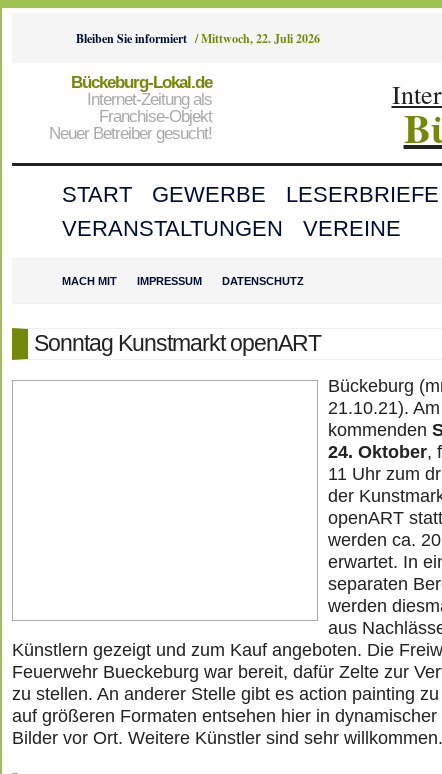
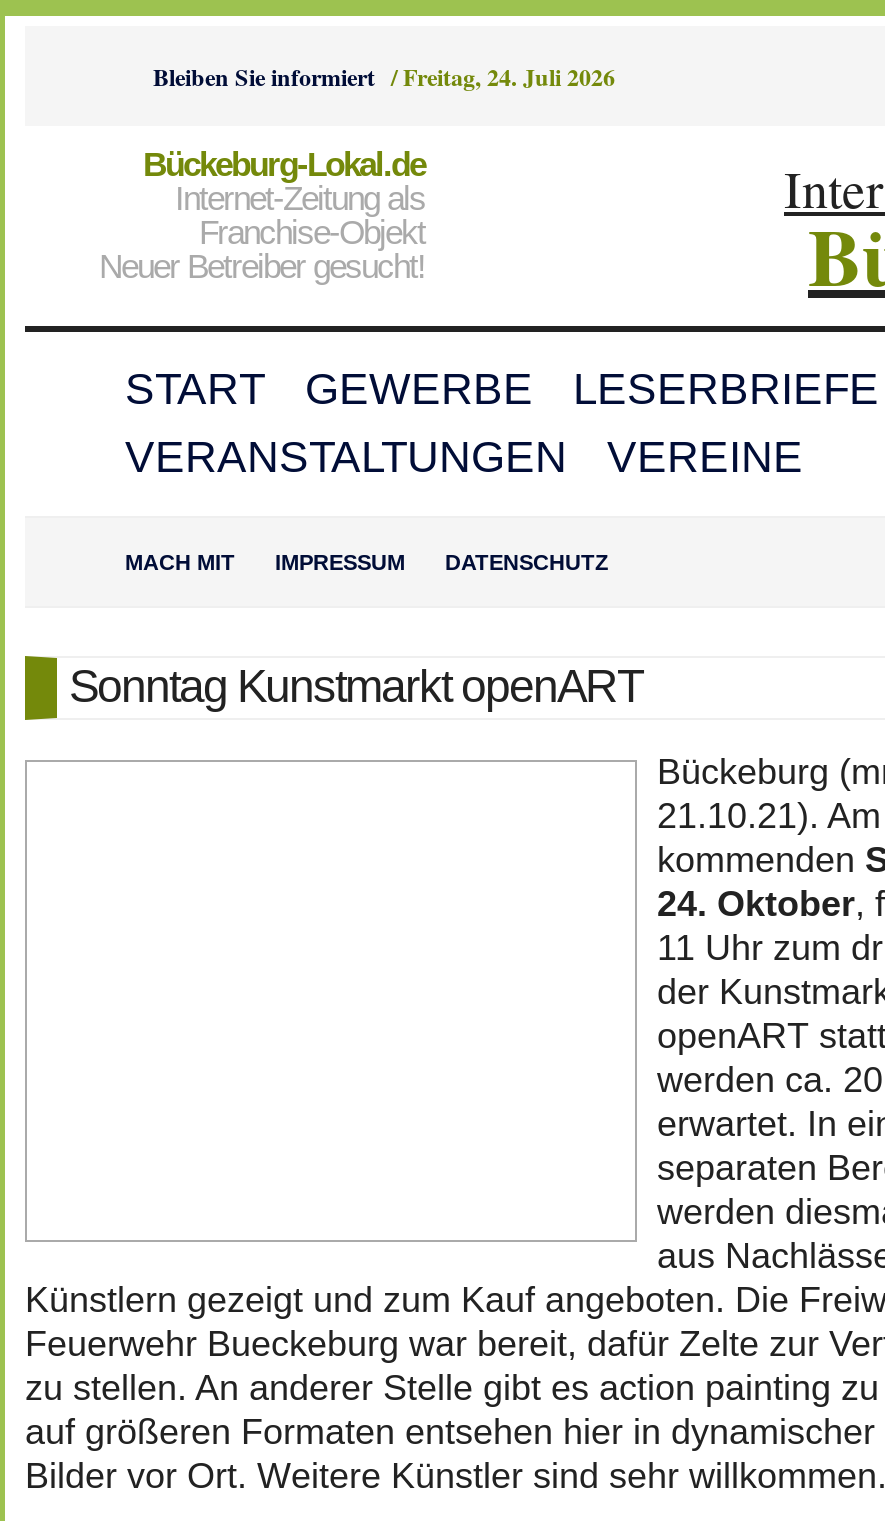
- Bleiben Sie informiert / Mittwoch, 22. Juli 2026
+ Bleiben Sie informiert / Freitag, 24. Juli 2026
